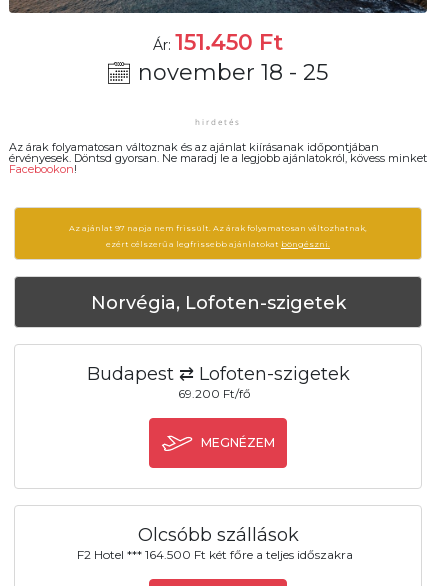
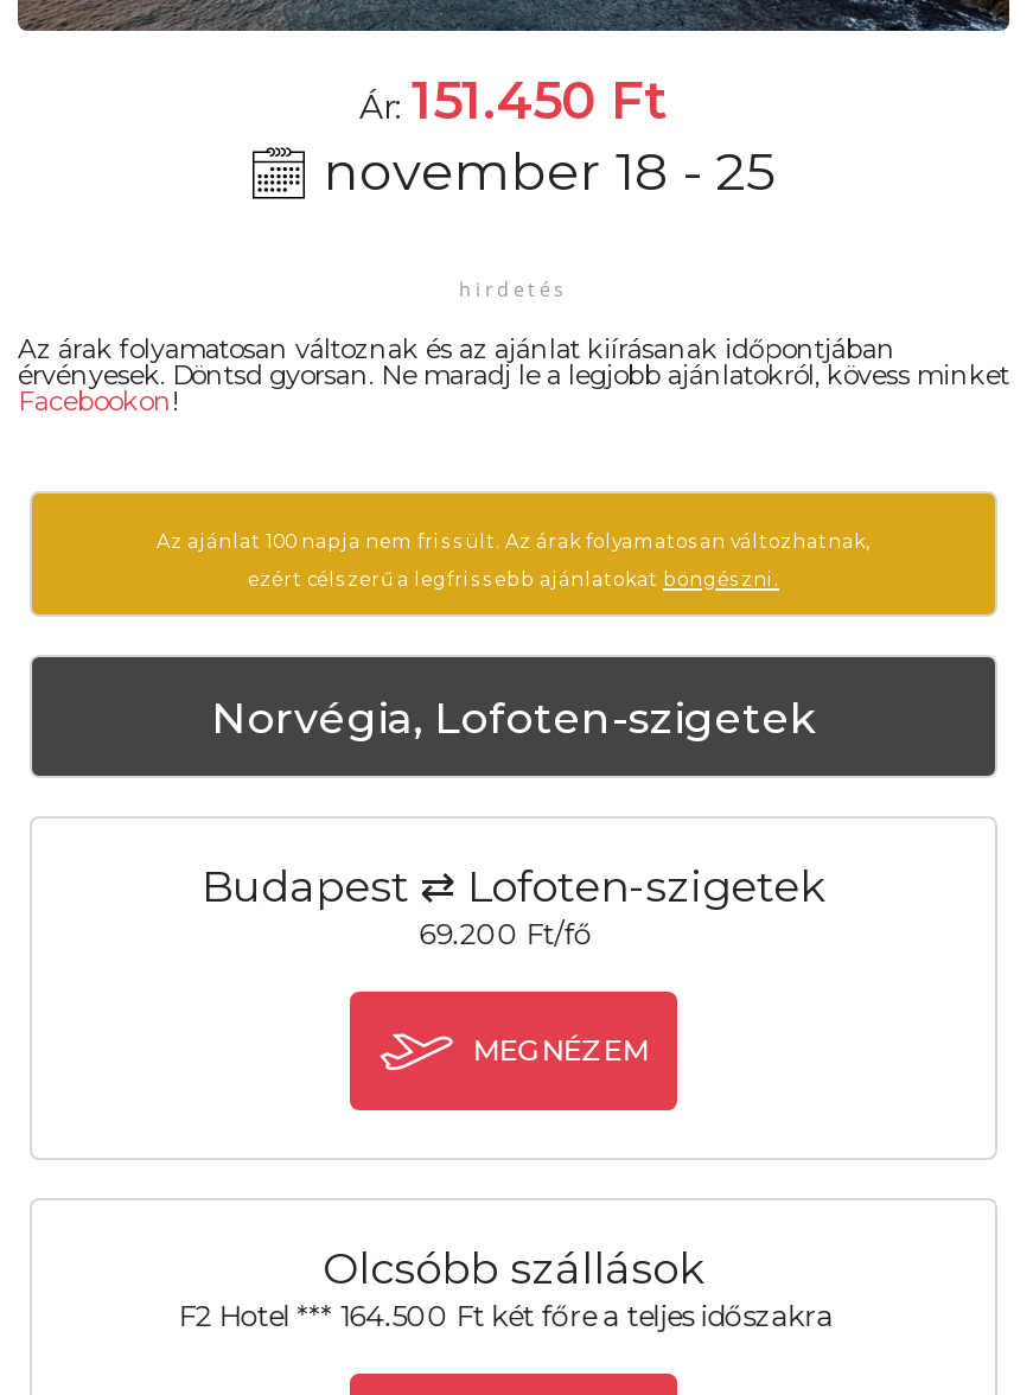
- Az ajánlat 97 napja nem frissült. Az árak folyamatosan változhatnak,
+ Az ajánlat 100 napja nem frissült. Az árak folyamatosan változhatnak,
